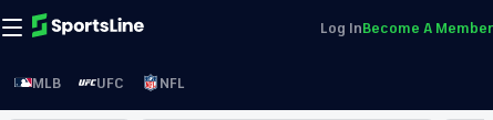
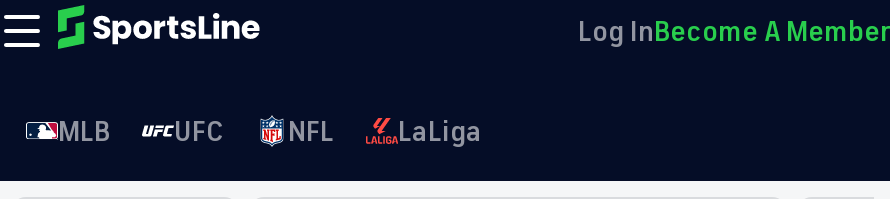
+ LaLiga
